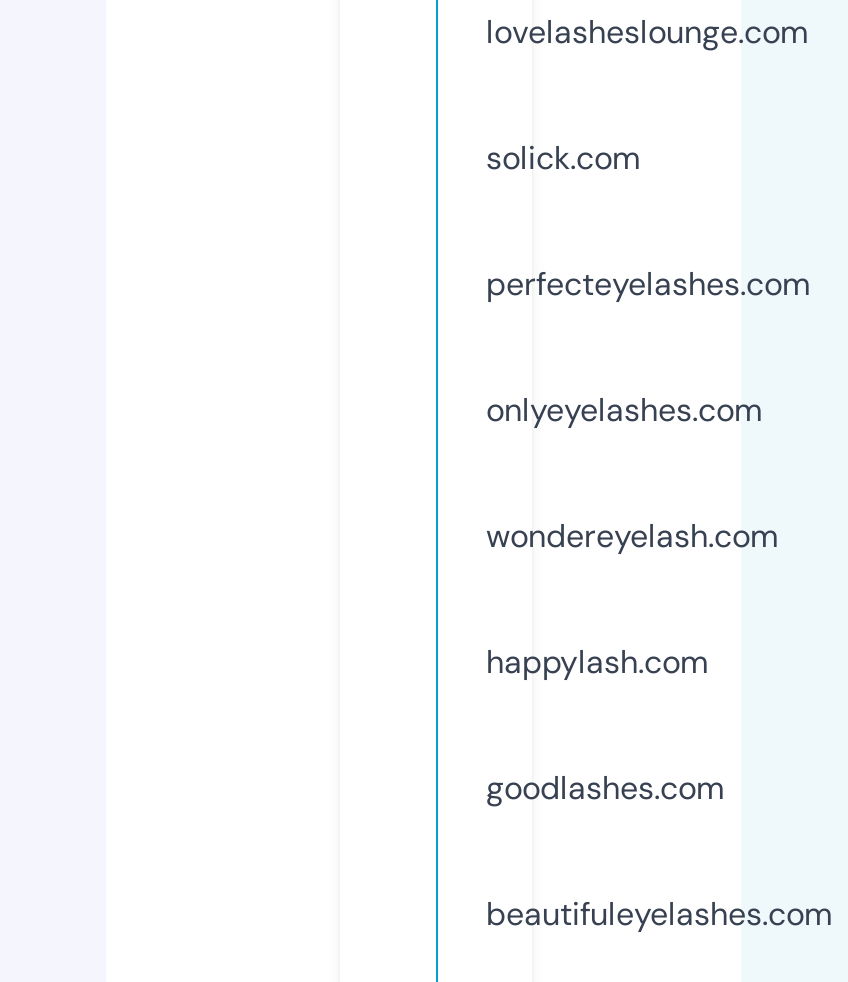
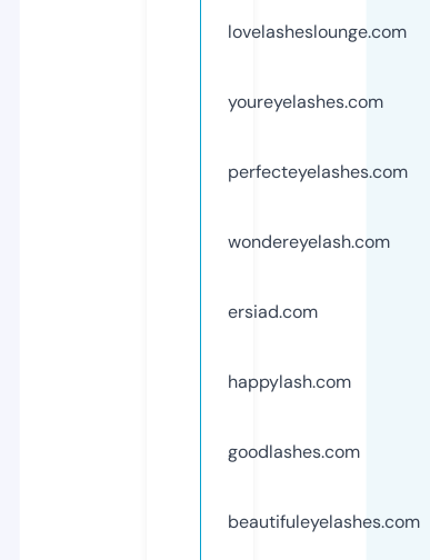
- solick.com
+ youreyelashes.com

- onlyeyelashes.com

moved up: wondereyelash.com

+ ersiad.com
